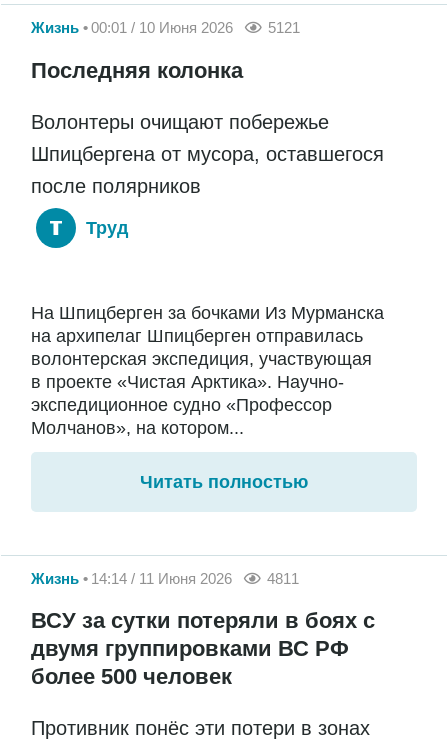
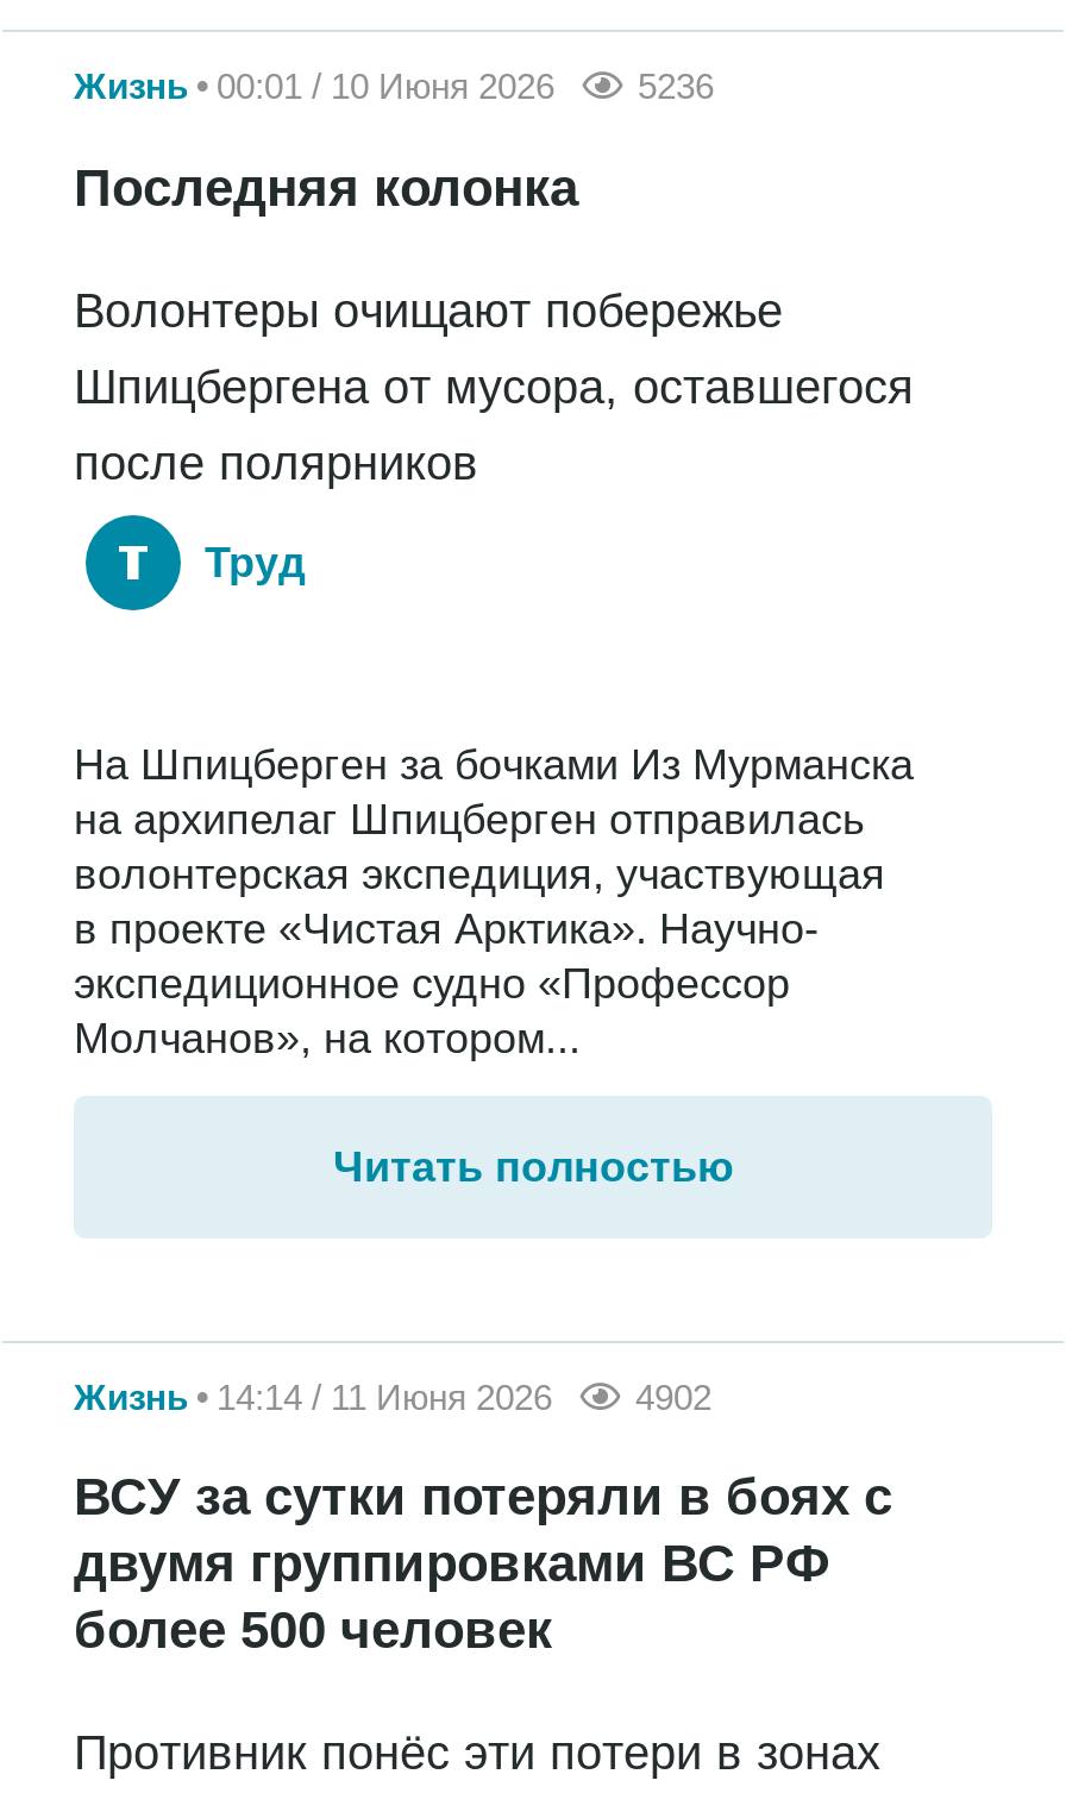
- 5121
+ 5236

- 4811
+ 4902
